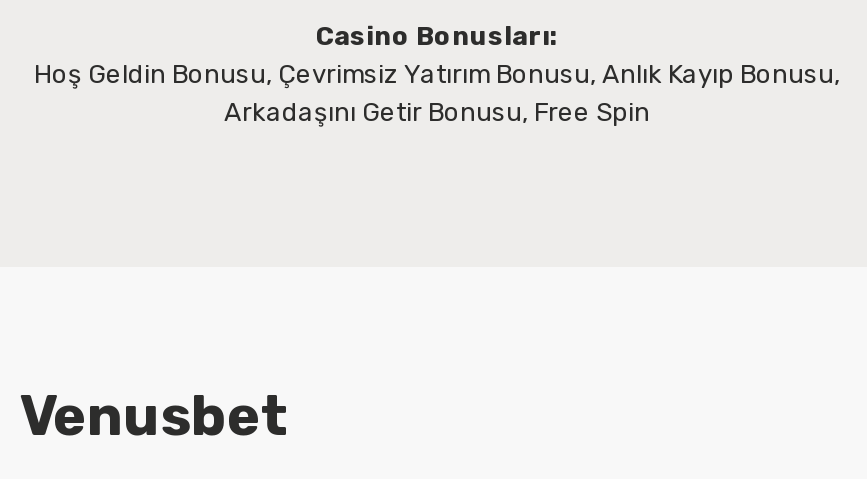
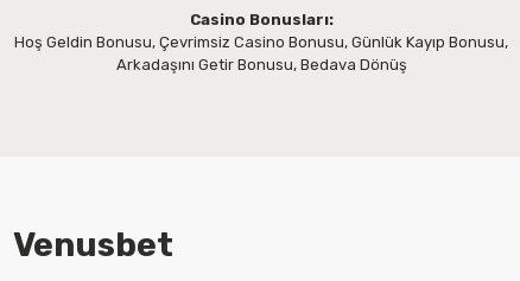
- Hoş Geldin Bonusu, Çevrimsiz Yatırım Bonusu, Anlık Kayıp Bonusu,
+ Hoş Geldin Bonusu, Çevrimsiz Casino Bonusu, Günlük Kayıp Bonusu,

- Arkadaşını Getir Bonusu, Free Spin
+ Arkadaşını Getir Bonusu, Bedava Dönüş
